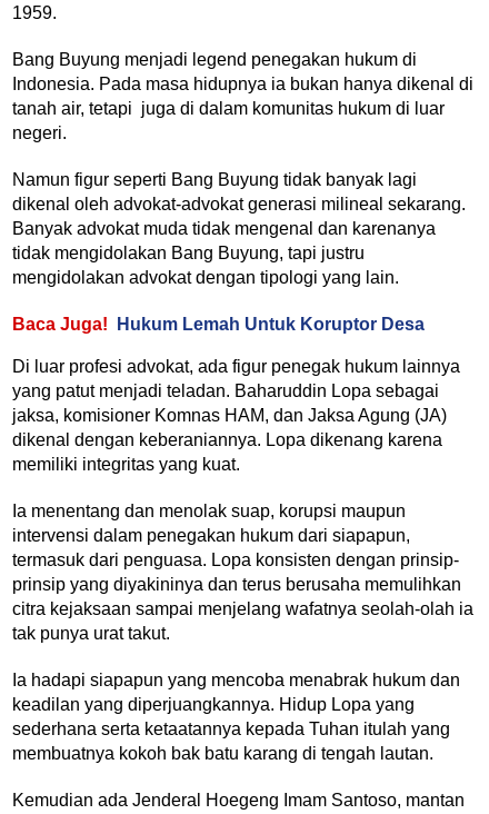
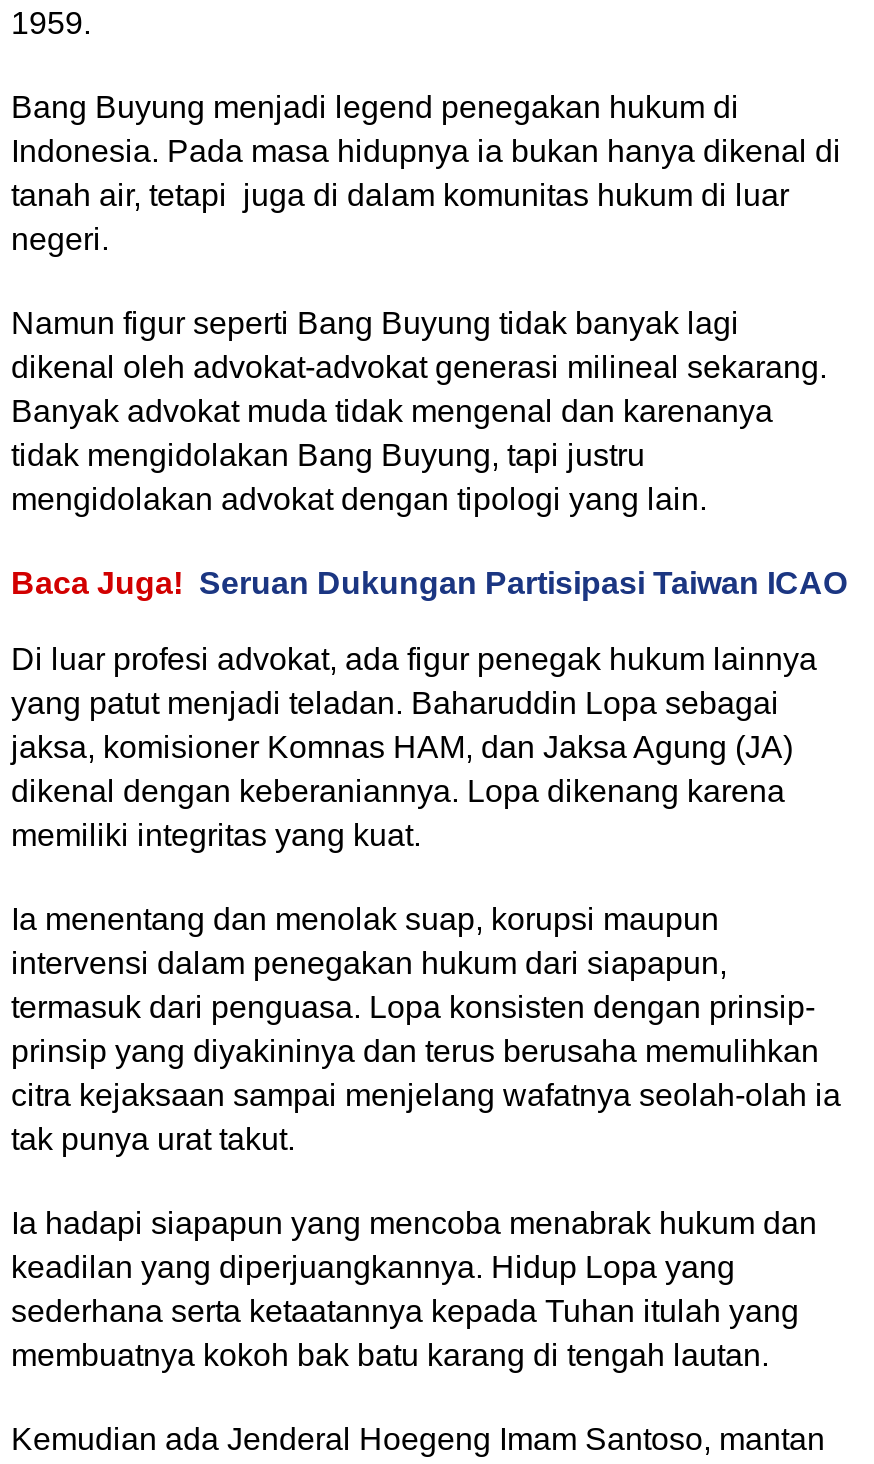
- Baca Juga! Hukum Lemah Untuk Koruptor Desa
+ Baca Juga! Seruan Dukungan Partisipasi Taiwan ICAO
